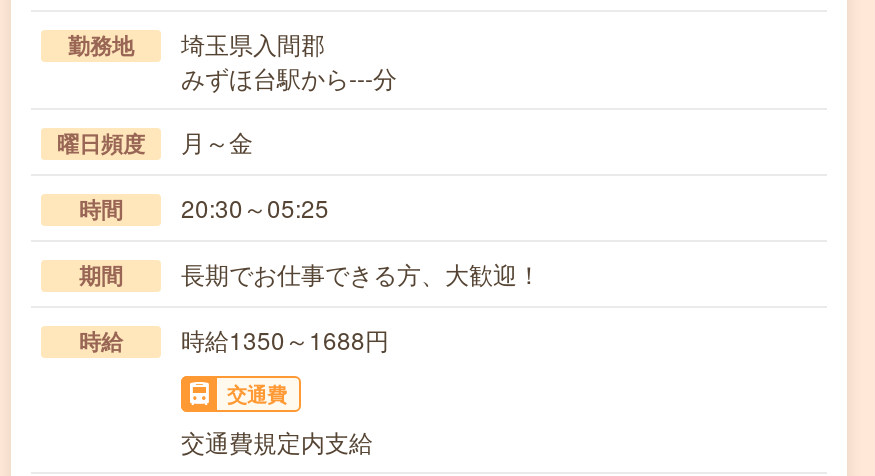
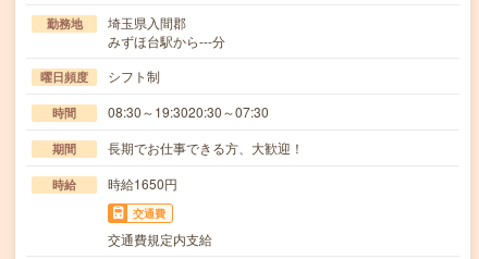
- 月～金
+ シフト制

- 時間 20:30～05:25
+ 時間 08:30～19:3020:30～07:30

- 時給 時給1350～1688円
+ 時給 時給1650円
